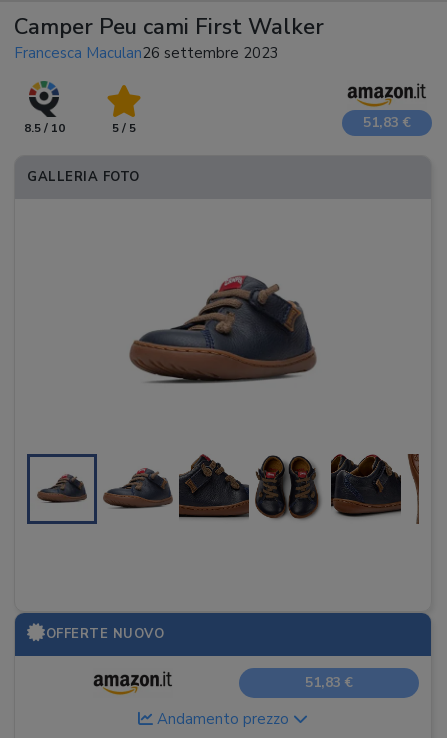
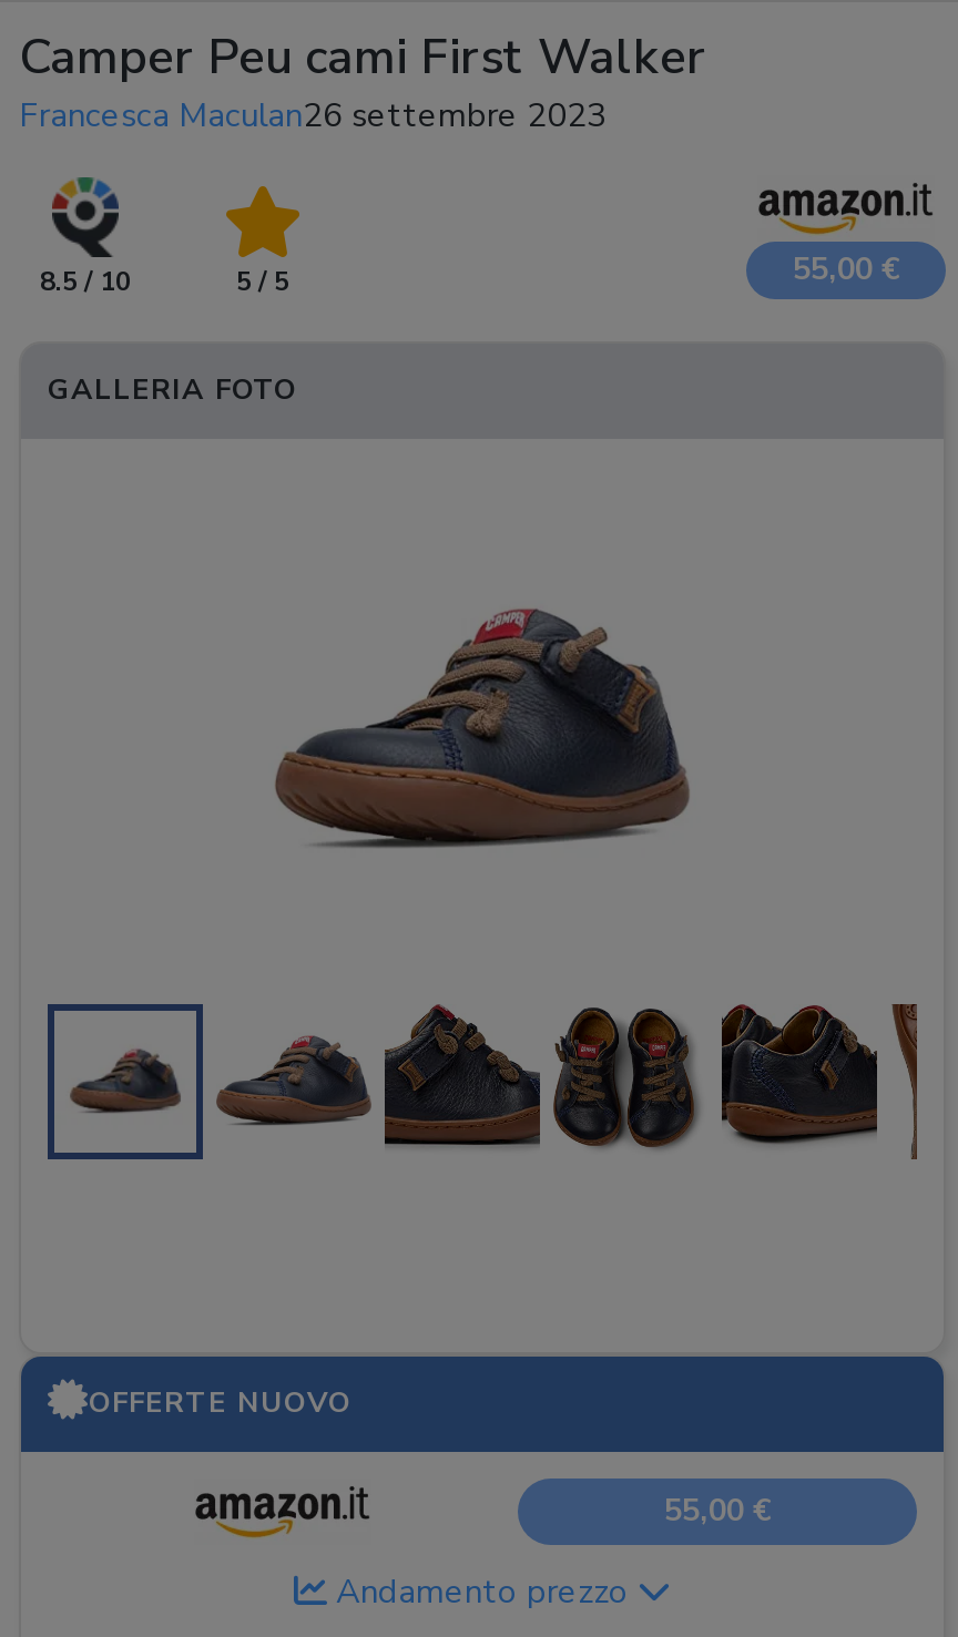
- 51,83 €
+ 55,00 €

- 51,83 €
+ 55,00 €
